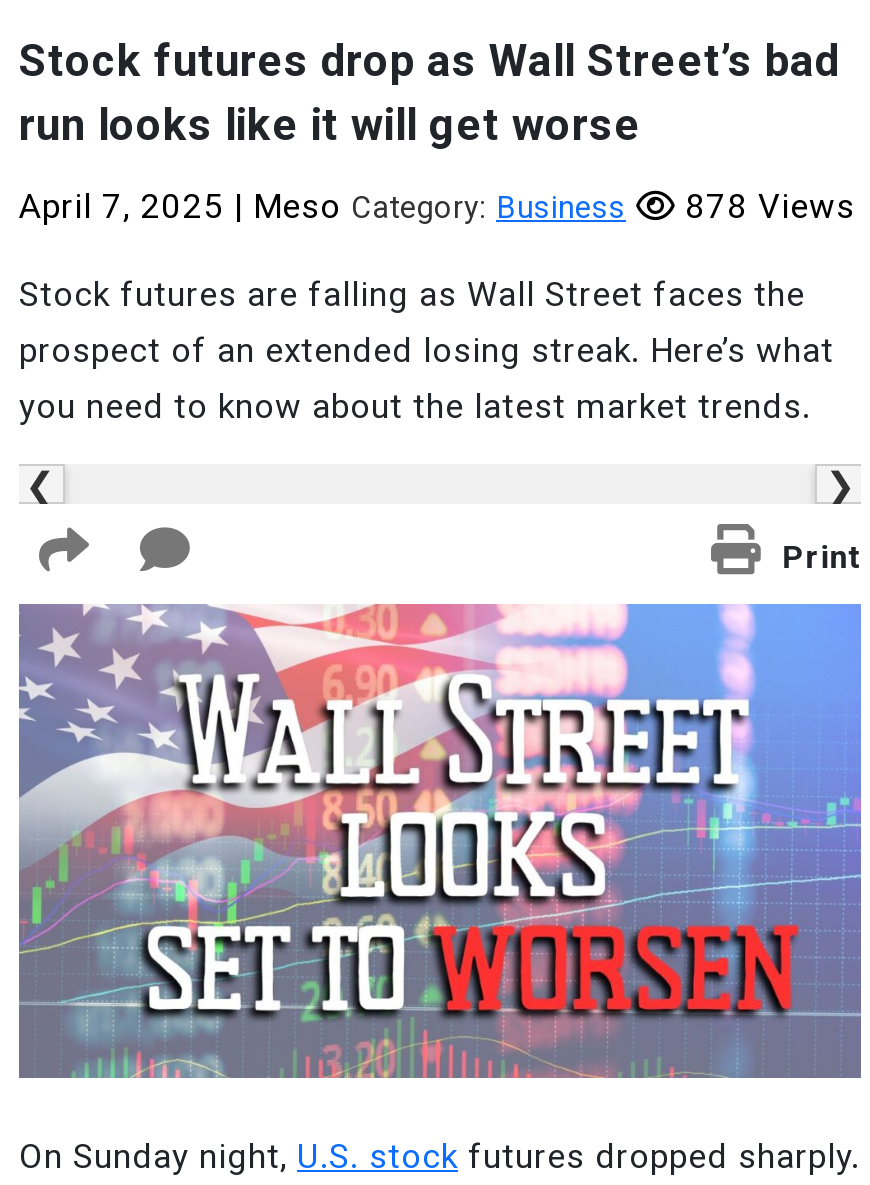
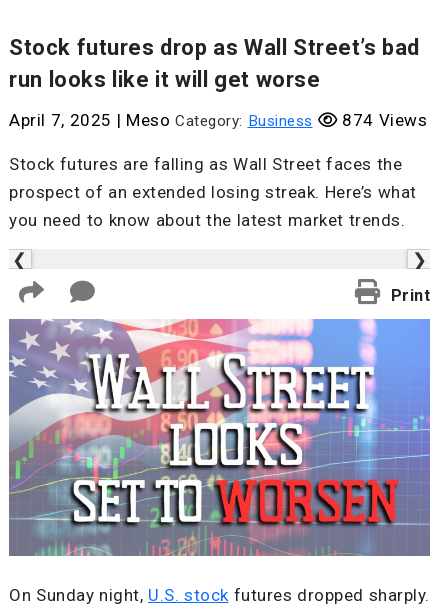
- 878 Views
+ 874 Views
